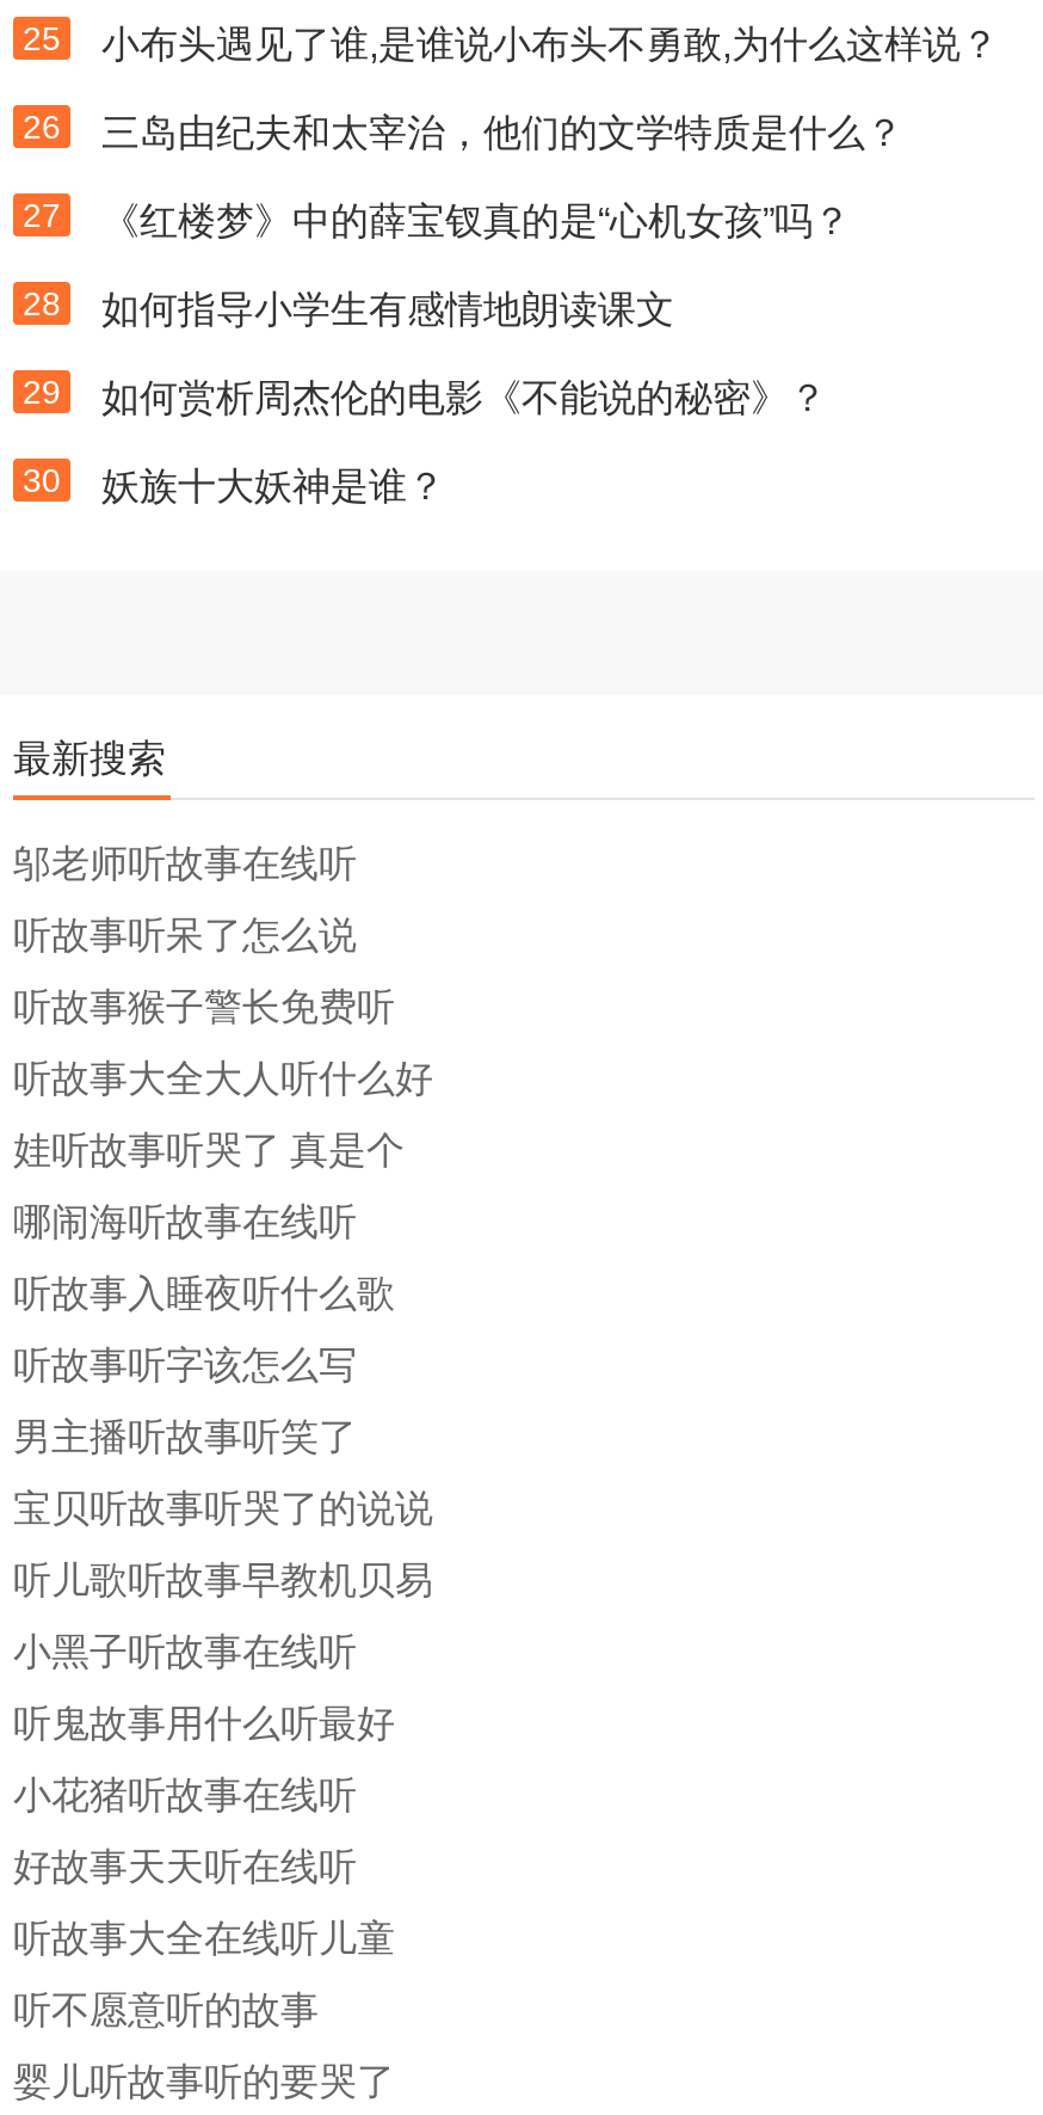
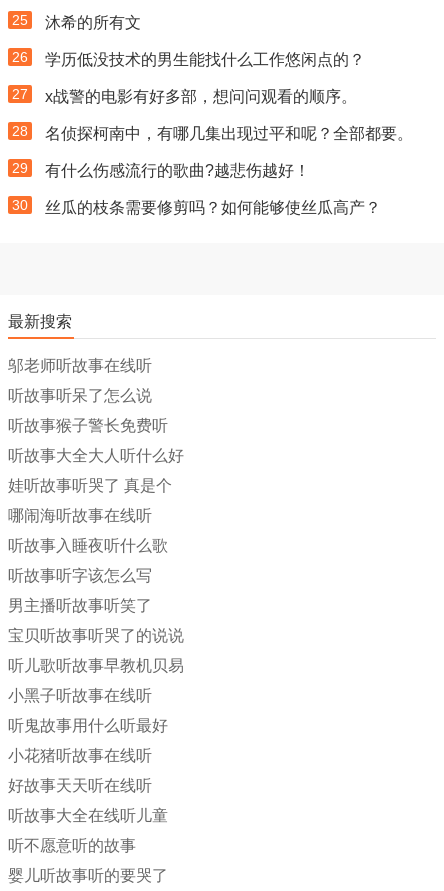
- 小布头遇见了谁,是谁说小布头不勇敢,为什么这样说？
+ 沐希的所有文

- 三岛由纪夫和太宰治，他们的文学特质是什么？
+ 学历低没技术的男生能找什么工作悠闲点的？

- 《红楼梦》中的薛宝钗真的是“心机女孩”吗？
+ x战警的电影有好多部，想问问观看的顺序。

- 如何指导小学生有感情地朗读课文
+ 名侦探柯南中，有哪几集出现过平和呢？全部都要。

- 如何赏析周杰伦的电影《不能说的秘密》？
+ 有什么伤感流行的歌曲?越悲伤越好！

- 妖族十大妖神是谁？
+ 丝瓜的枝条需要修剪吗？如何能够使丝瓜高产？
